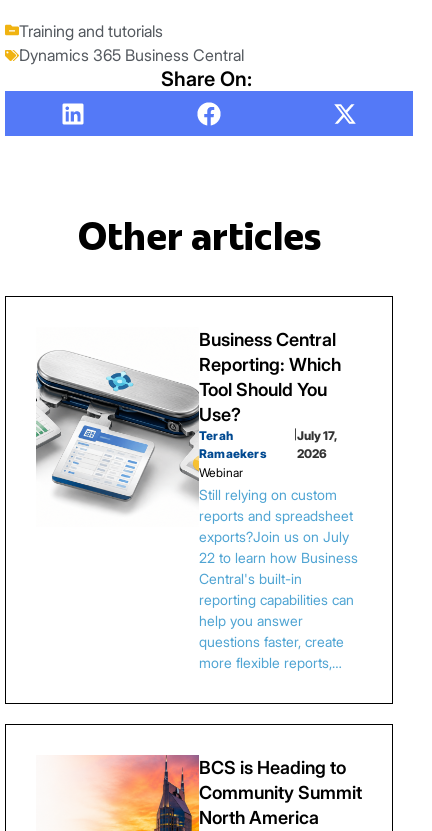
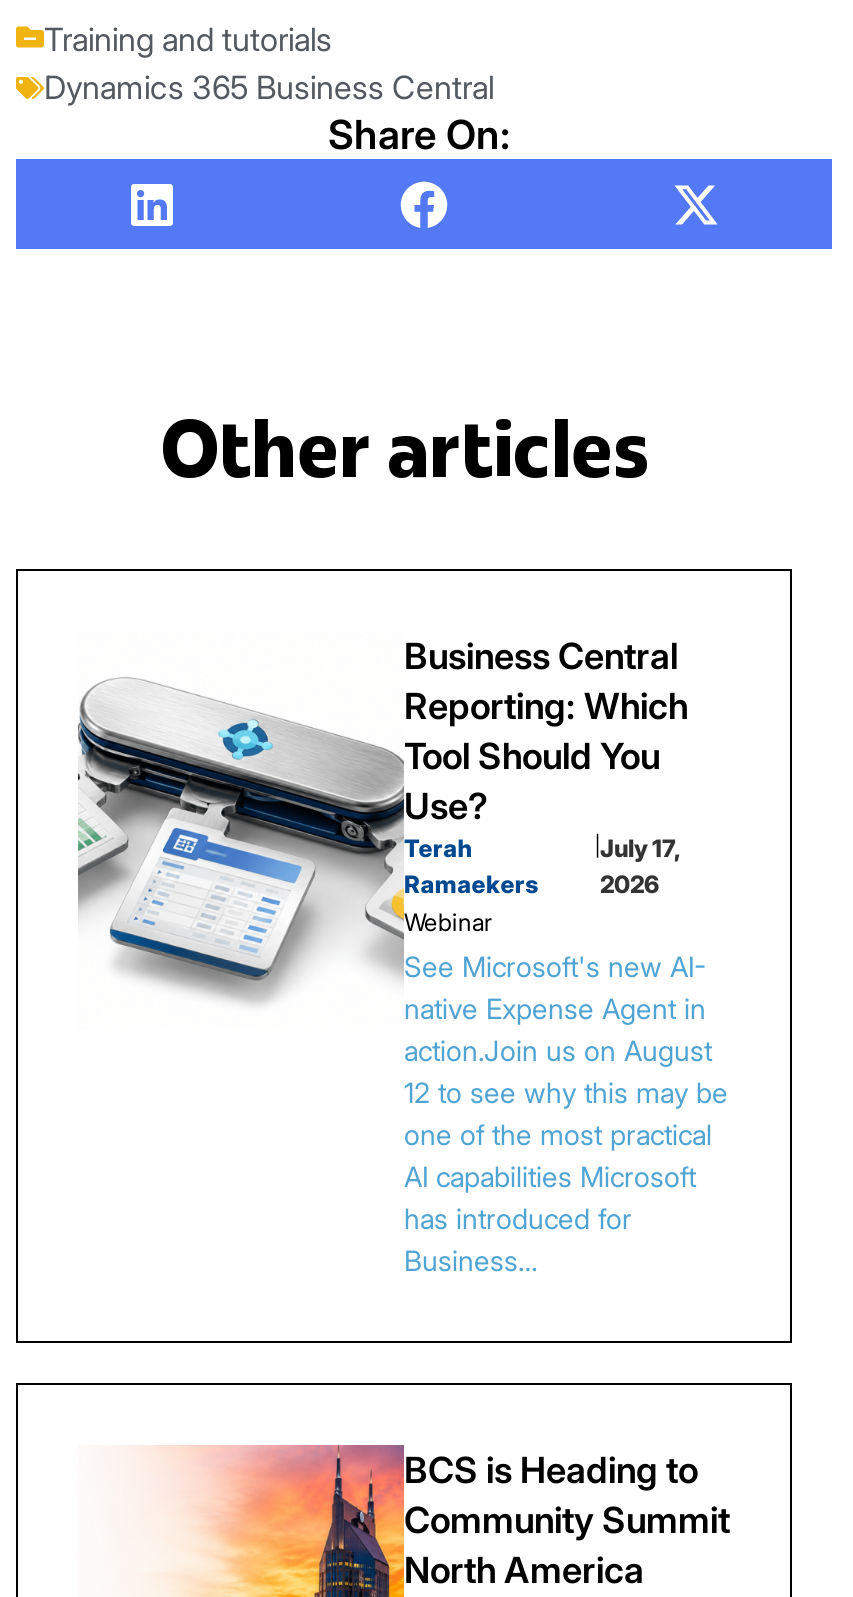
- Still relying on custom
- reports and spreadsheet
- exports?Join us on July
- 22 to learn how Business
- Central's built-in
- reporting capabilities can
- help you answer
- questions faster, create
- more flexible reports,…
+ See Microsoft's new AI-
+ native Expense Agent in
+ action.Join us on August
+ 12 to see why this may be
+ one of the most practical
+ AI capabilities Microsoft
+ has introduced for
+ Business…
